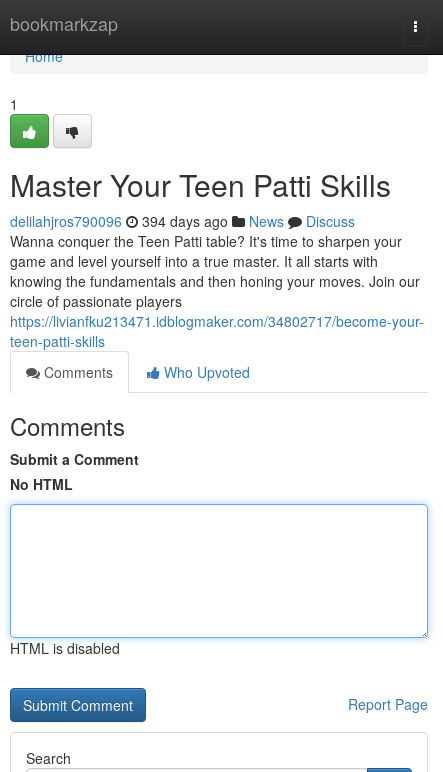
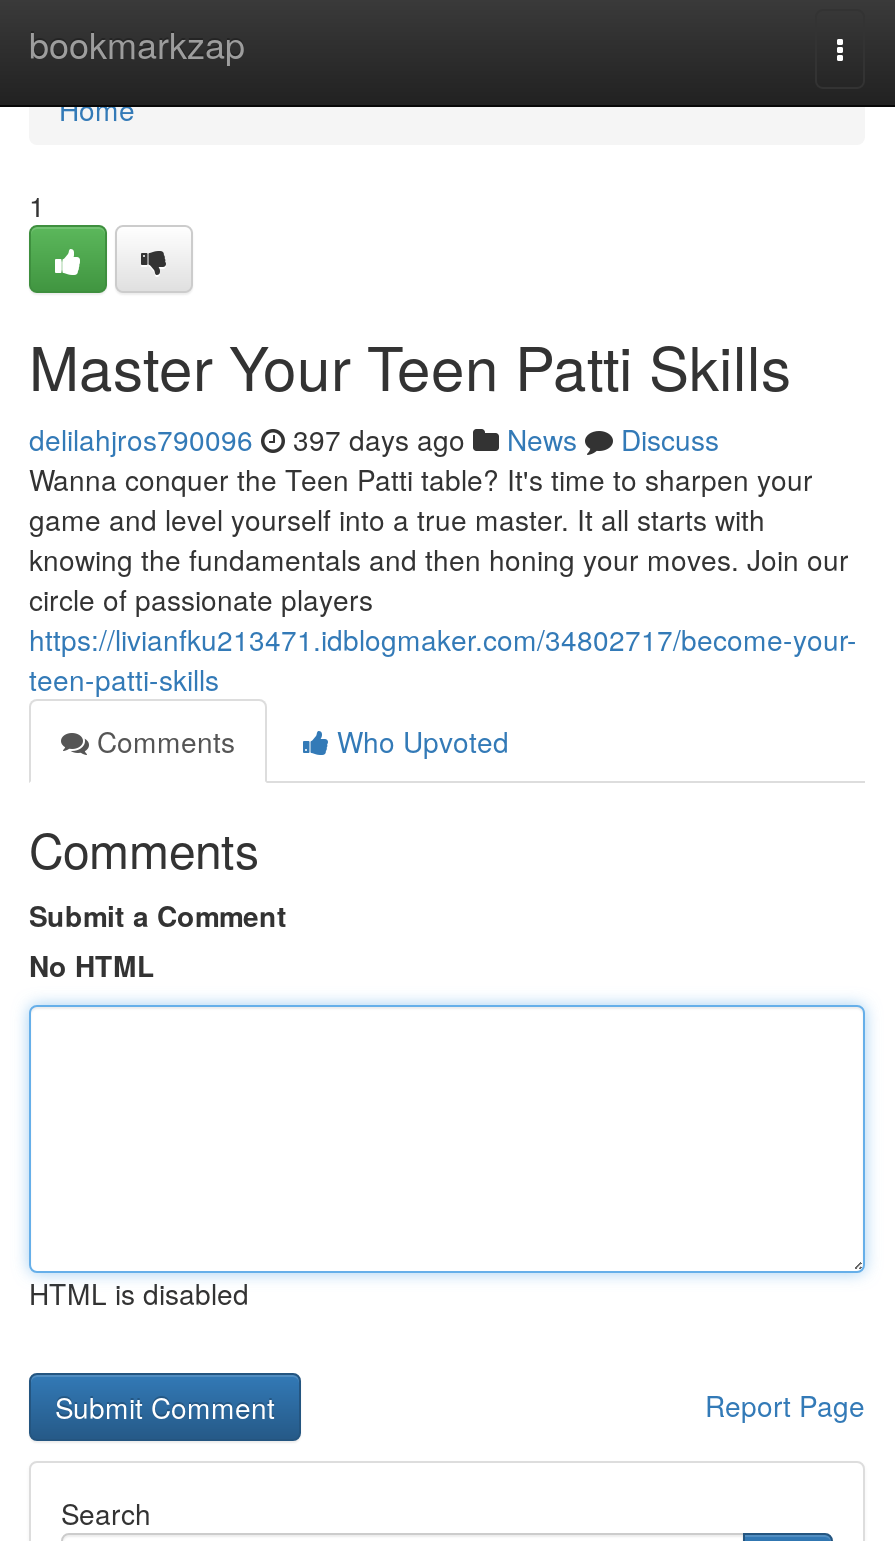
- delilahjros790096 394 days ago News Discuss
+ delilahjros790096 397 days ago News Discuss
